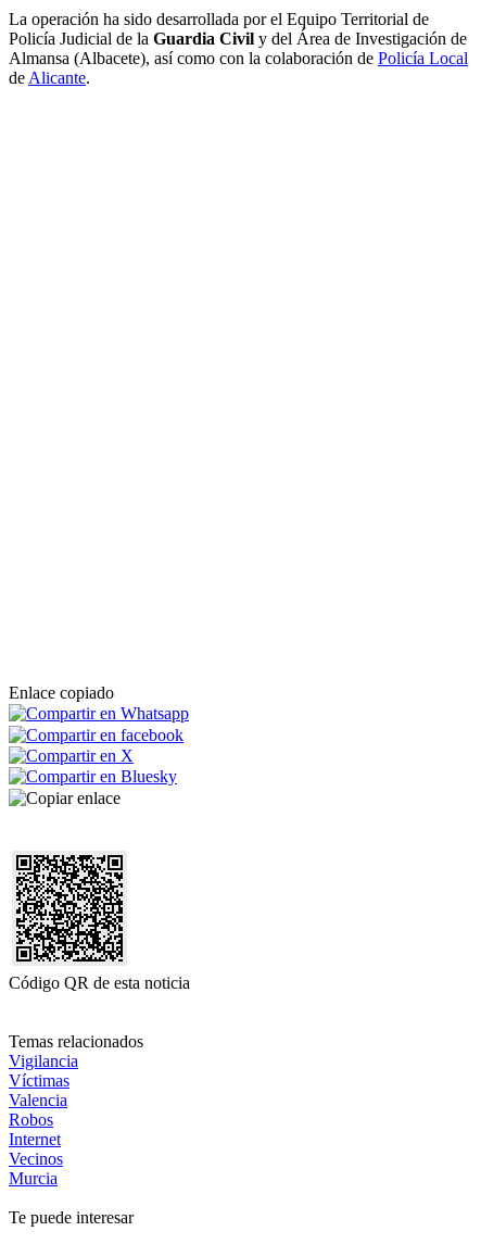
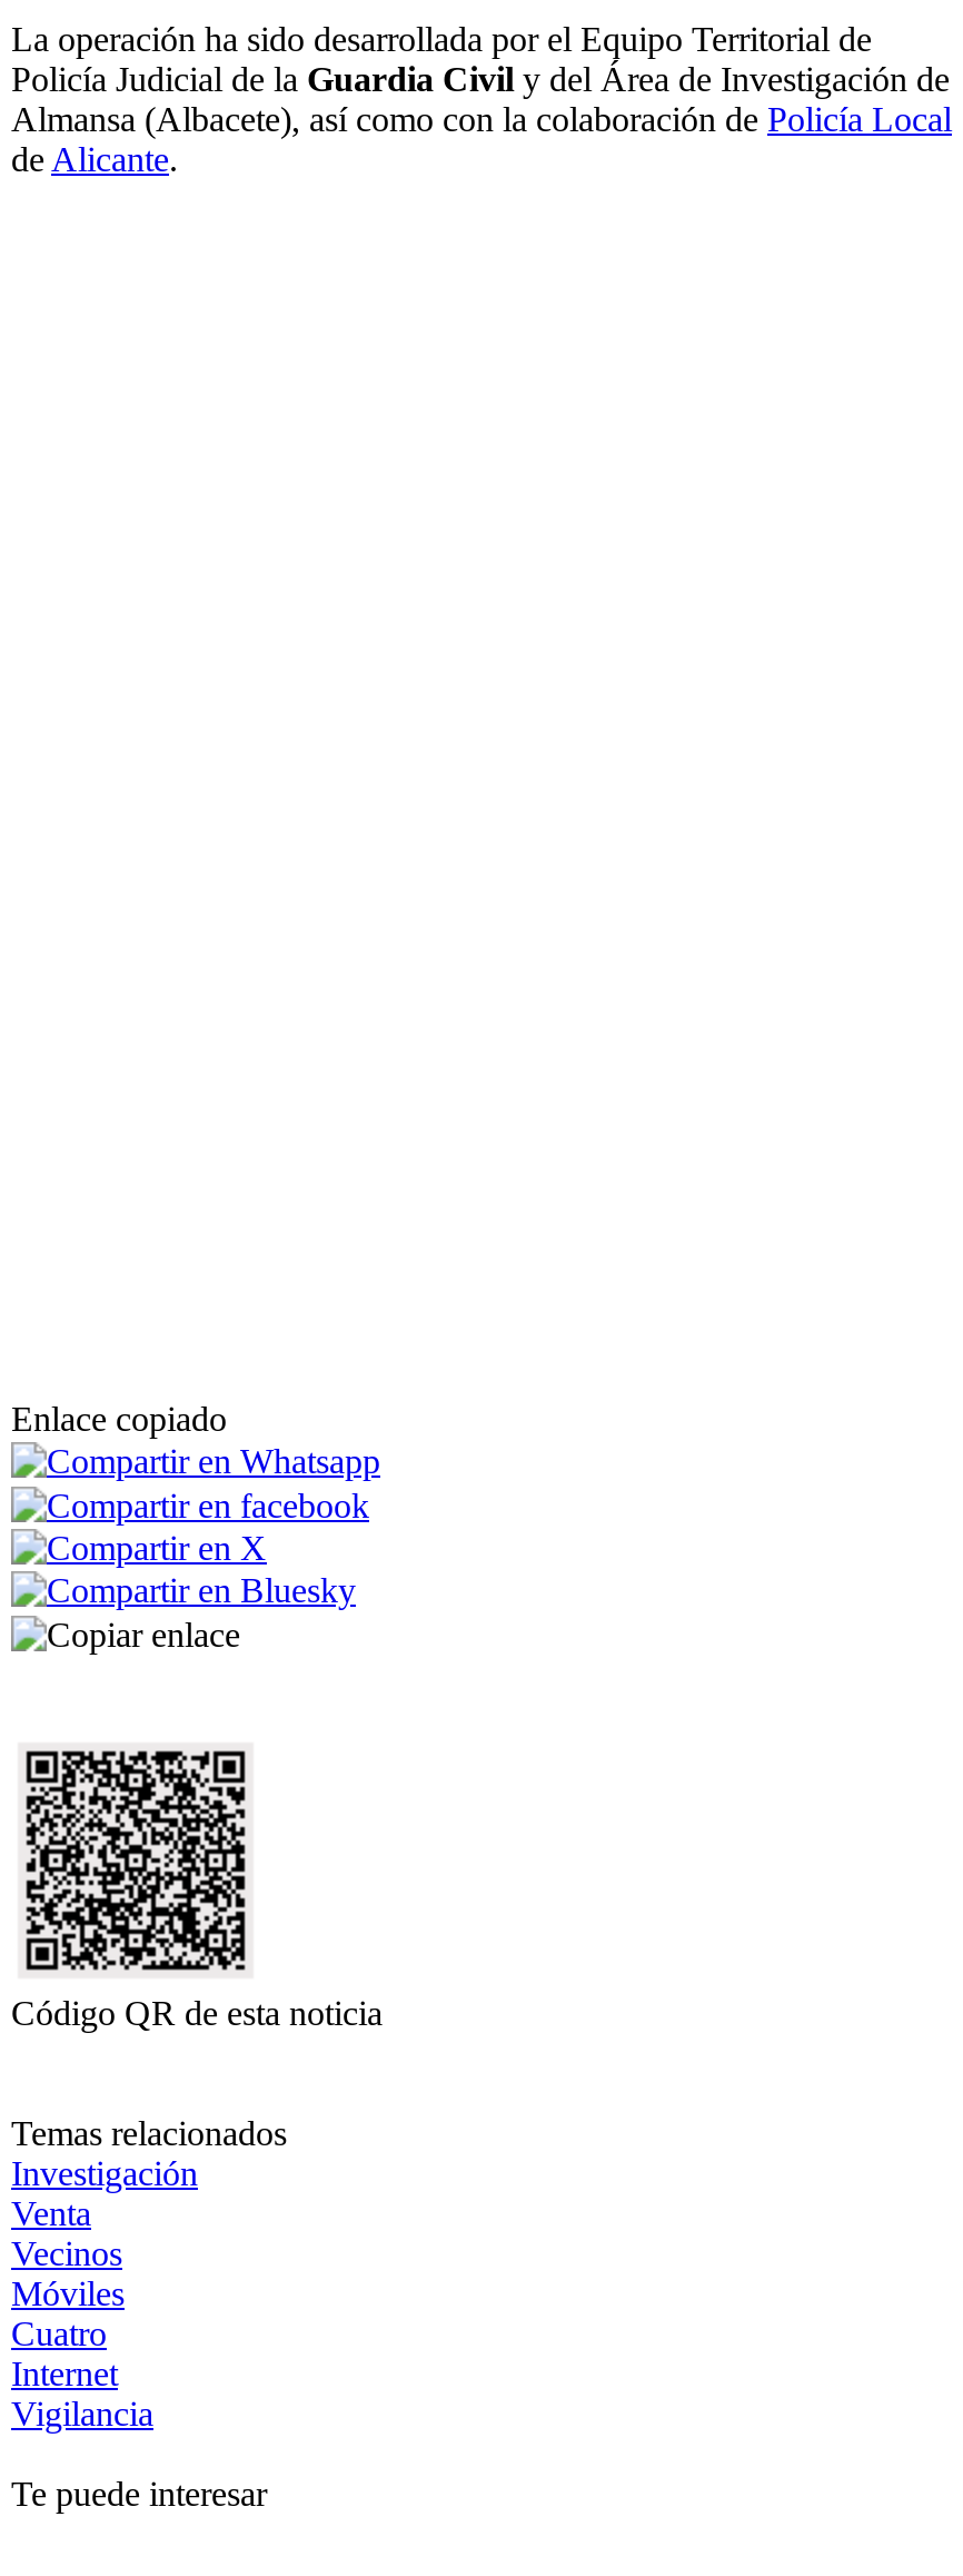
+ Investigación
+ Venta
+ Móviles
+ Cuatro

moved down: Vigilancia

- Víctimas
- Valencia
- Robos
- Murcia

moved up: Internet | Vecinos
